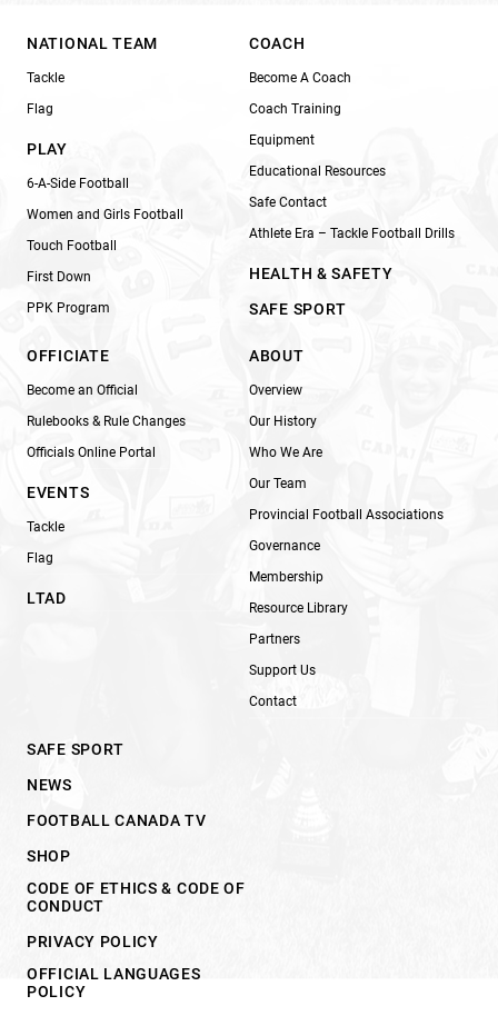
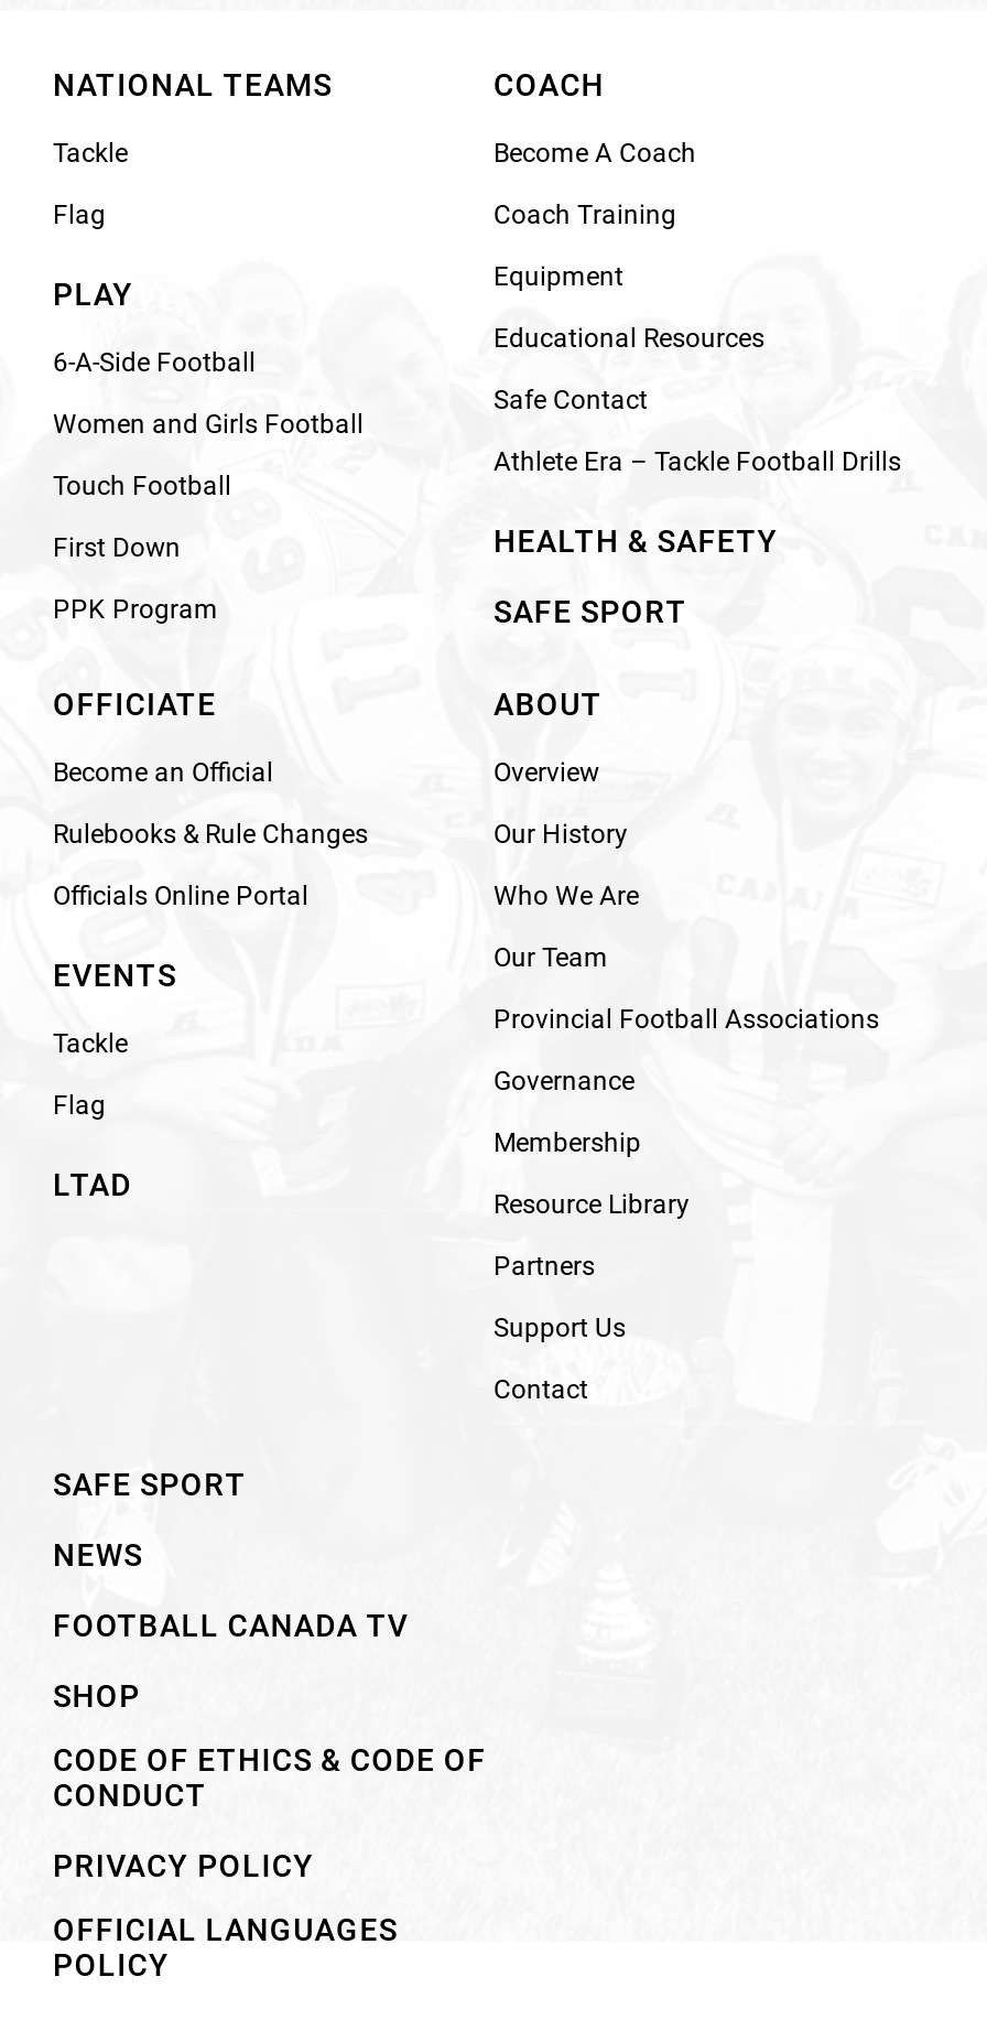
- NATIONAL TEAM
+ NATIONAL TEAMS
